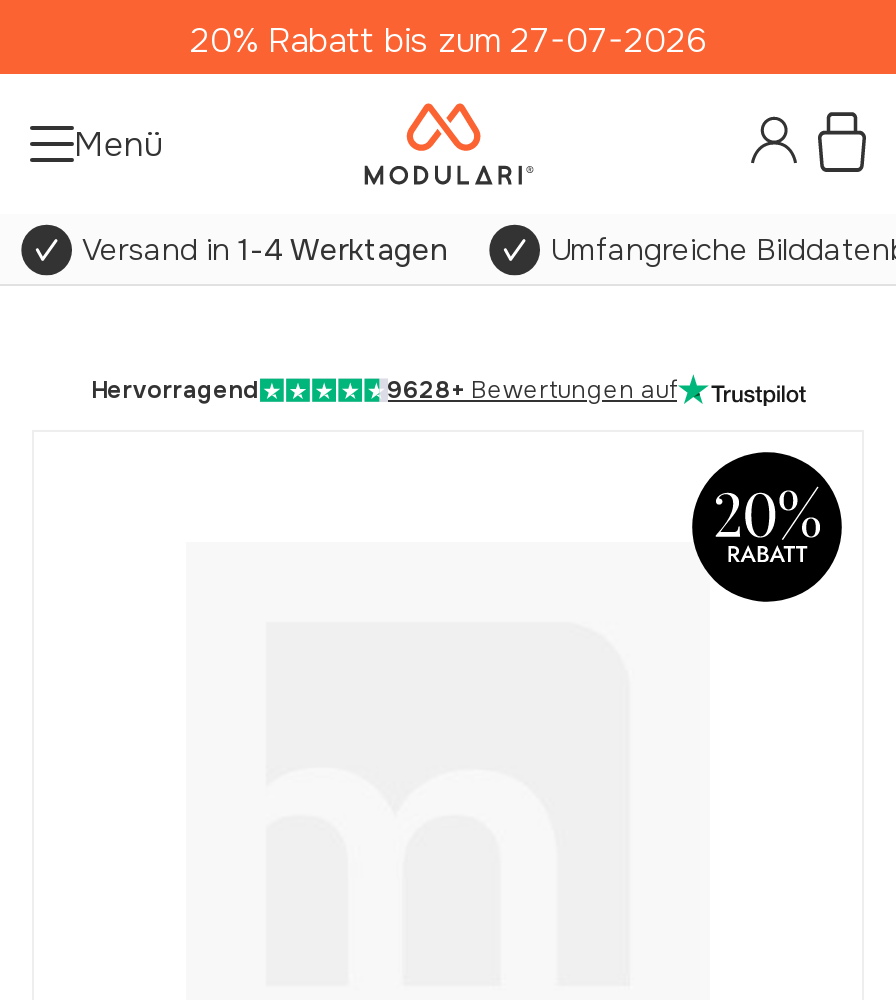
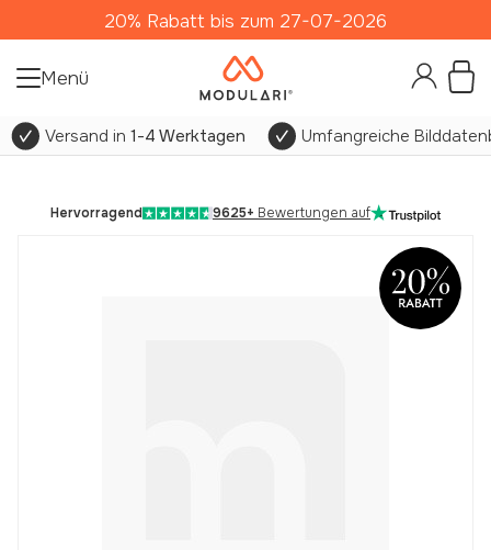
- 9628+ Bewertungen auf
+ 9625+ Bewertungen auf
